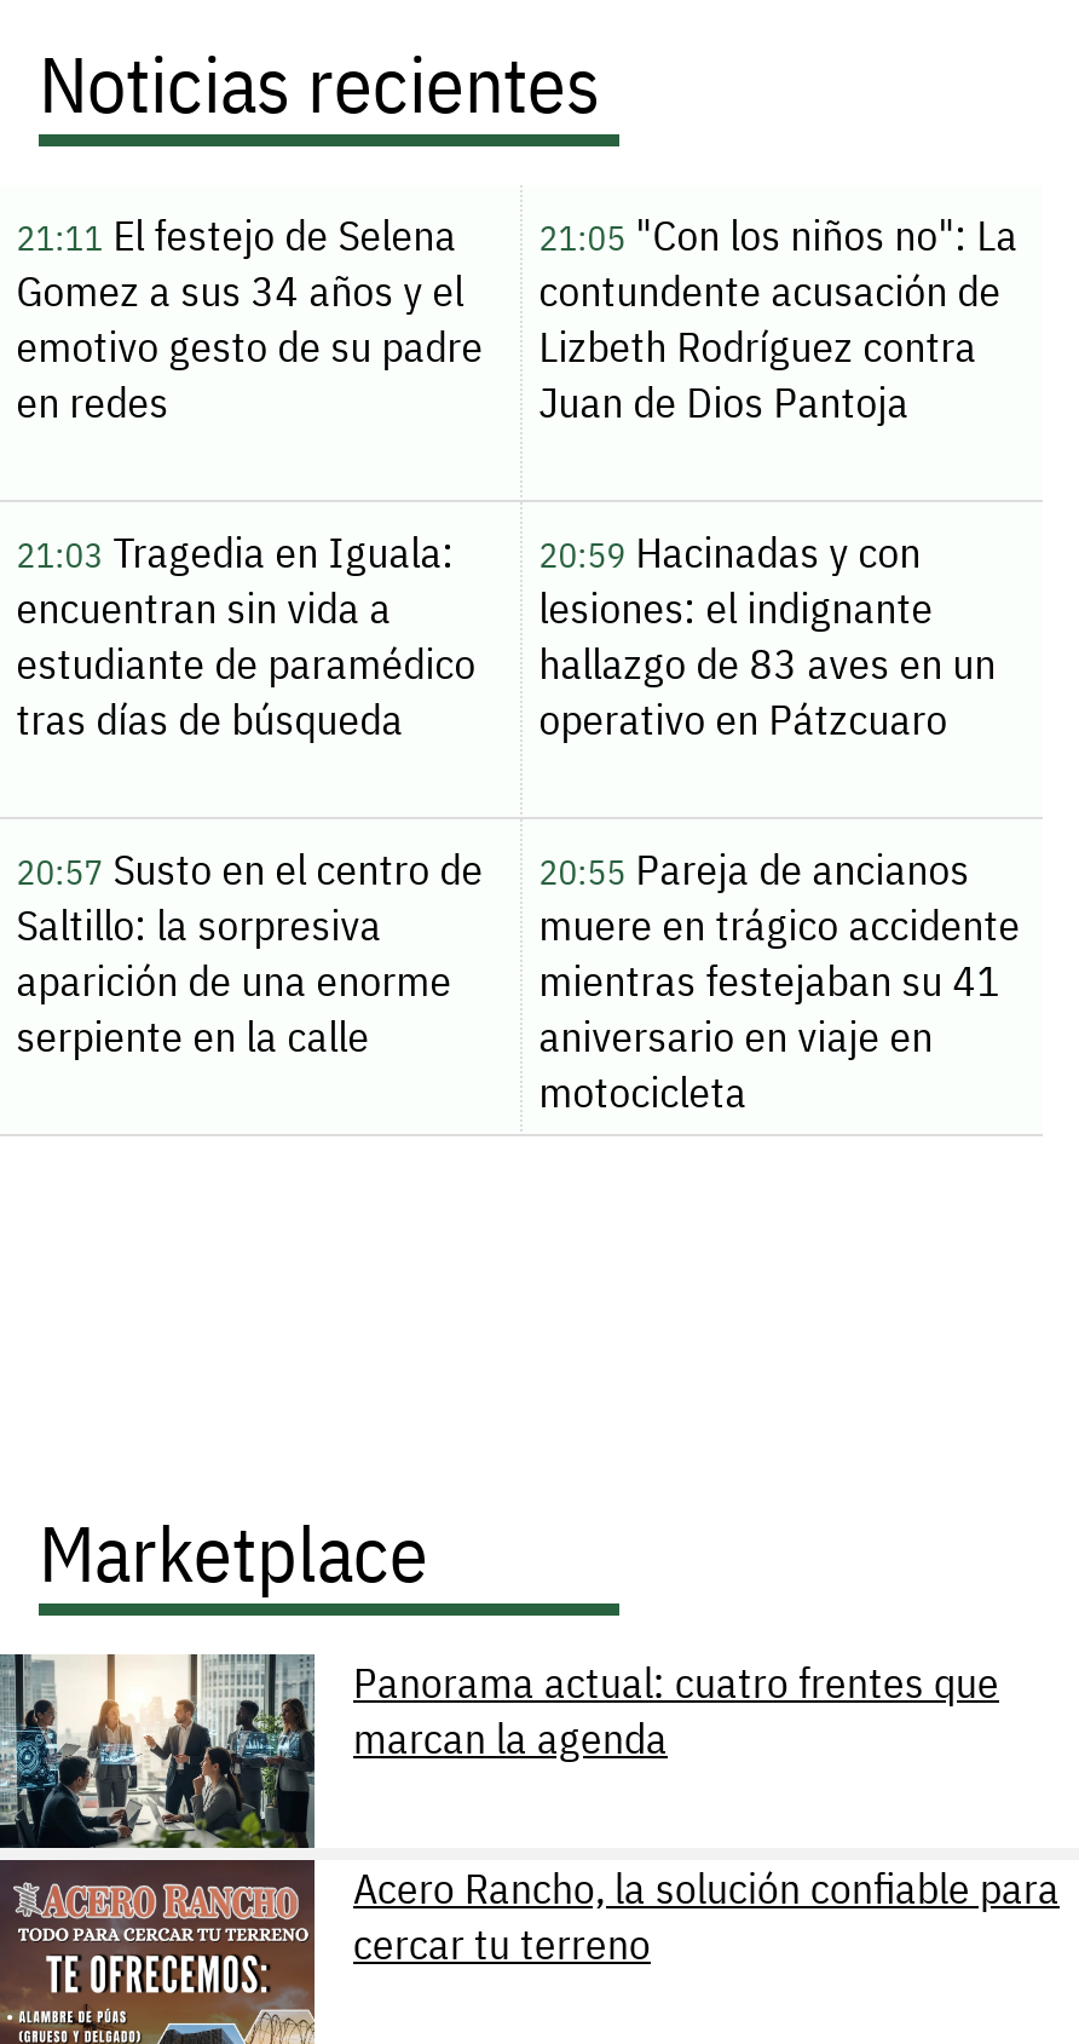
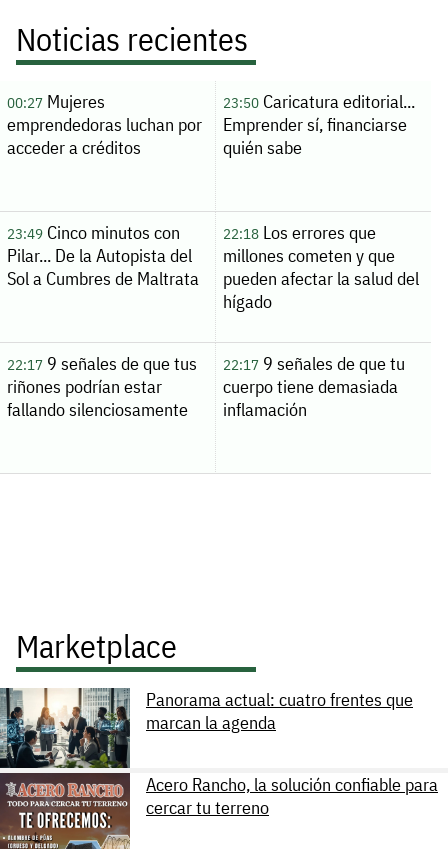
- 21:11 El festejo de Selena
- Gomez a sus 34 años y el
- emotivo gesto de su padre
- en redes
+ 00:27 Mujeres
+ emprendedoras luchan por
+ acceder a créditos

- 21:05 "Con los niños no": La
- contundente acusación de
- Lizbeth Rodríguez contra
- Juan de Dios Pantoja
+ 23:50 Caricatura editorial...
+ Emprender sí, financiarse
+ quién sabe

- 21:03 Tragedia en Iguala:
- encuentran sin vida a
- estudiante de paramédico
- tras días de búsqueda
+ 23:49 Cinco minutos con
+ Pilar... De la Autopista del
+ Sol a Cumbres de Maltrata

- 20:59 Hacinadas y con
- lesiones: el indignante
- hallazgo de 83 aves en un
- operativo en Pátzcuaro
+ 22:18 Los errores que
+ millones cometen y que
+ pueden afectar la salud del
+ hígado

- 20:57 Susto en el centro de
- Saltillo: la sorpresiva
- aparición de una enorme
- serpiente en la calle
+ 22:17 9 señales de que tus
+ riñones podrían estar
+ fallando silenciosamente

- 20:55 Pareja de ancianos
- muere en trágico accidente
- mientras festejaban su 41
- aniversario en viaje en
- motocicleta
+ 22:17 9 señales de que tu
+ cuerpo tiene demasiada
+ inflamación
